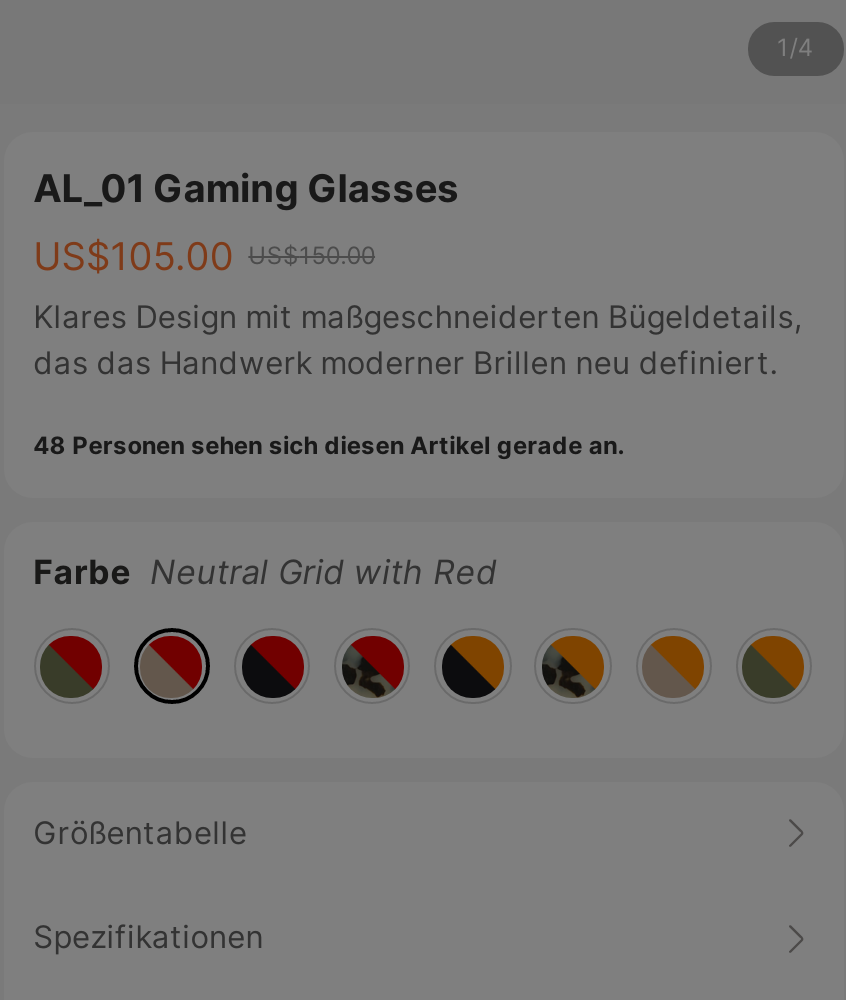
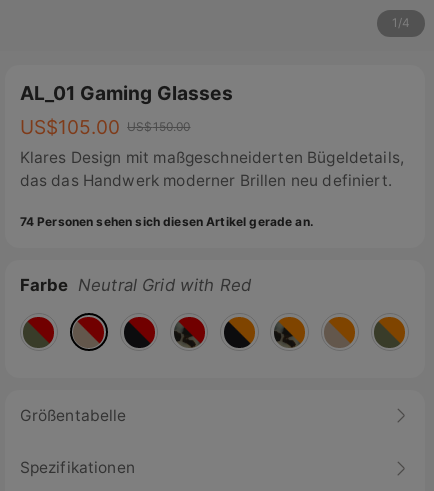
- 48 Personen sehen sich diesen Artikel gerade an.
+ 74 Personen sehen sich diesen Artikel gerade an.
